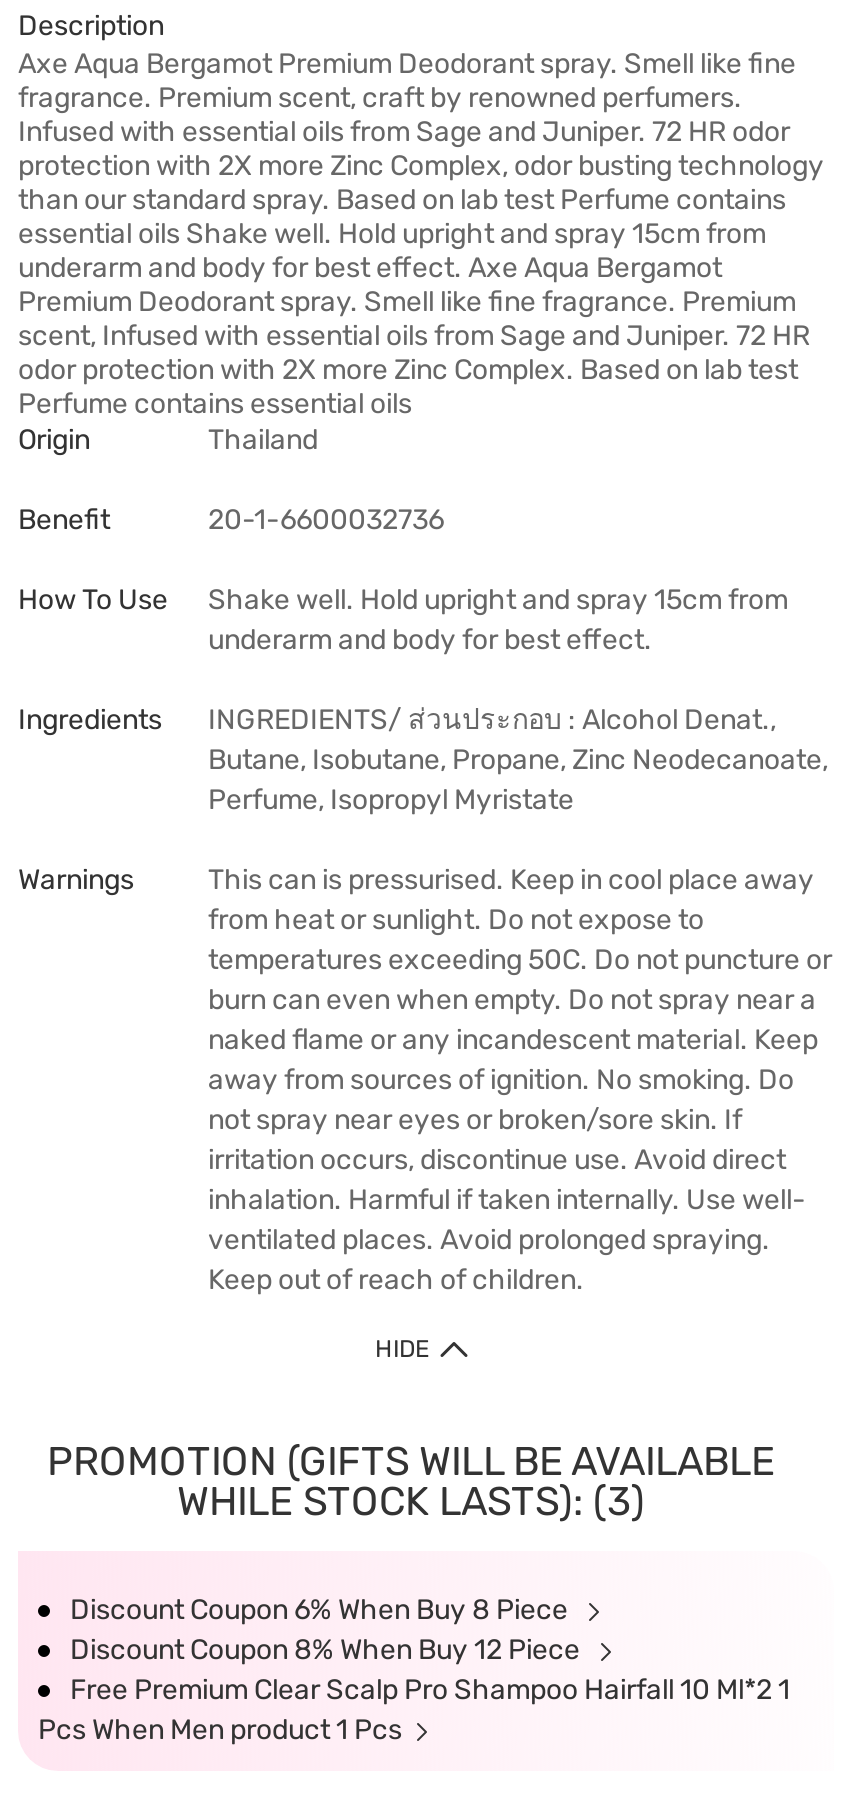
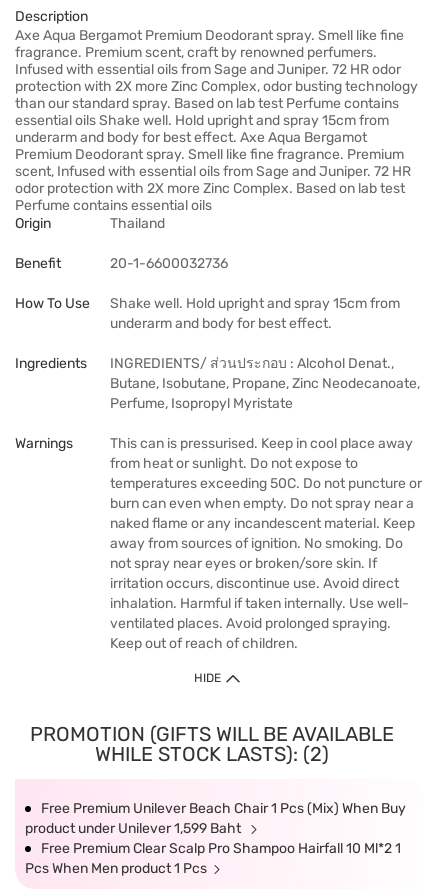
- WHILE STOCK LASTS): (3)
+ WHILE STOCK LASTS): (2)

- Discount Coupon 6% When Buy 8 Piece
- Discount Coupon 8% When Buy 12 Piece
+ Free Premium Unilever Beach Chair 1 Pcs (Mix) When Buy
+ product under Unilever 1,599 Baht
